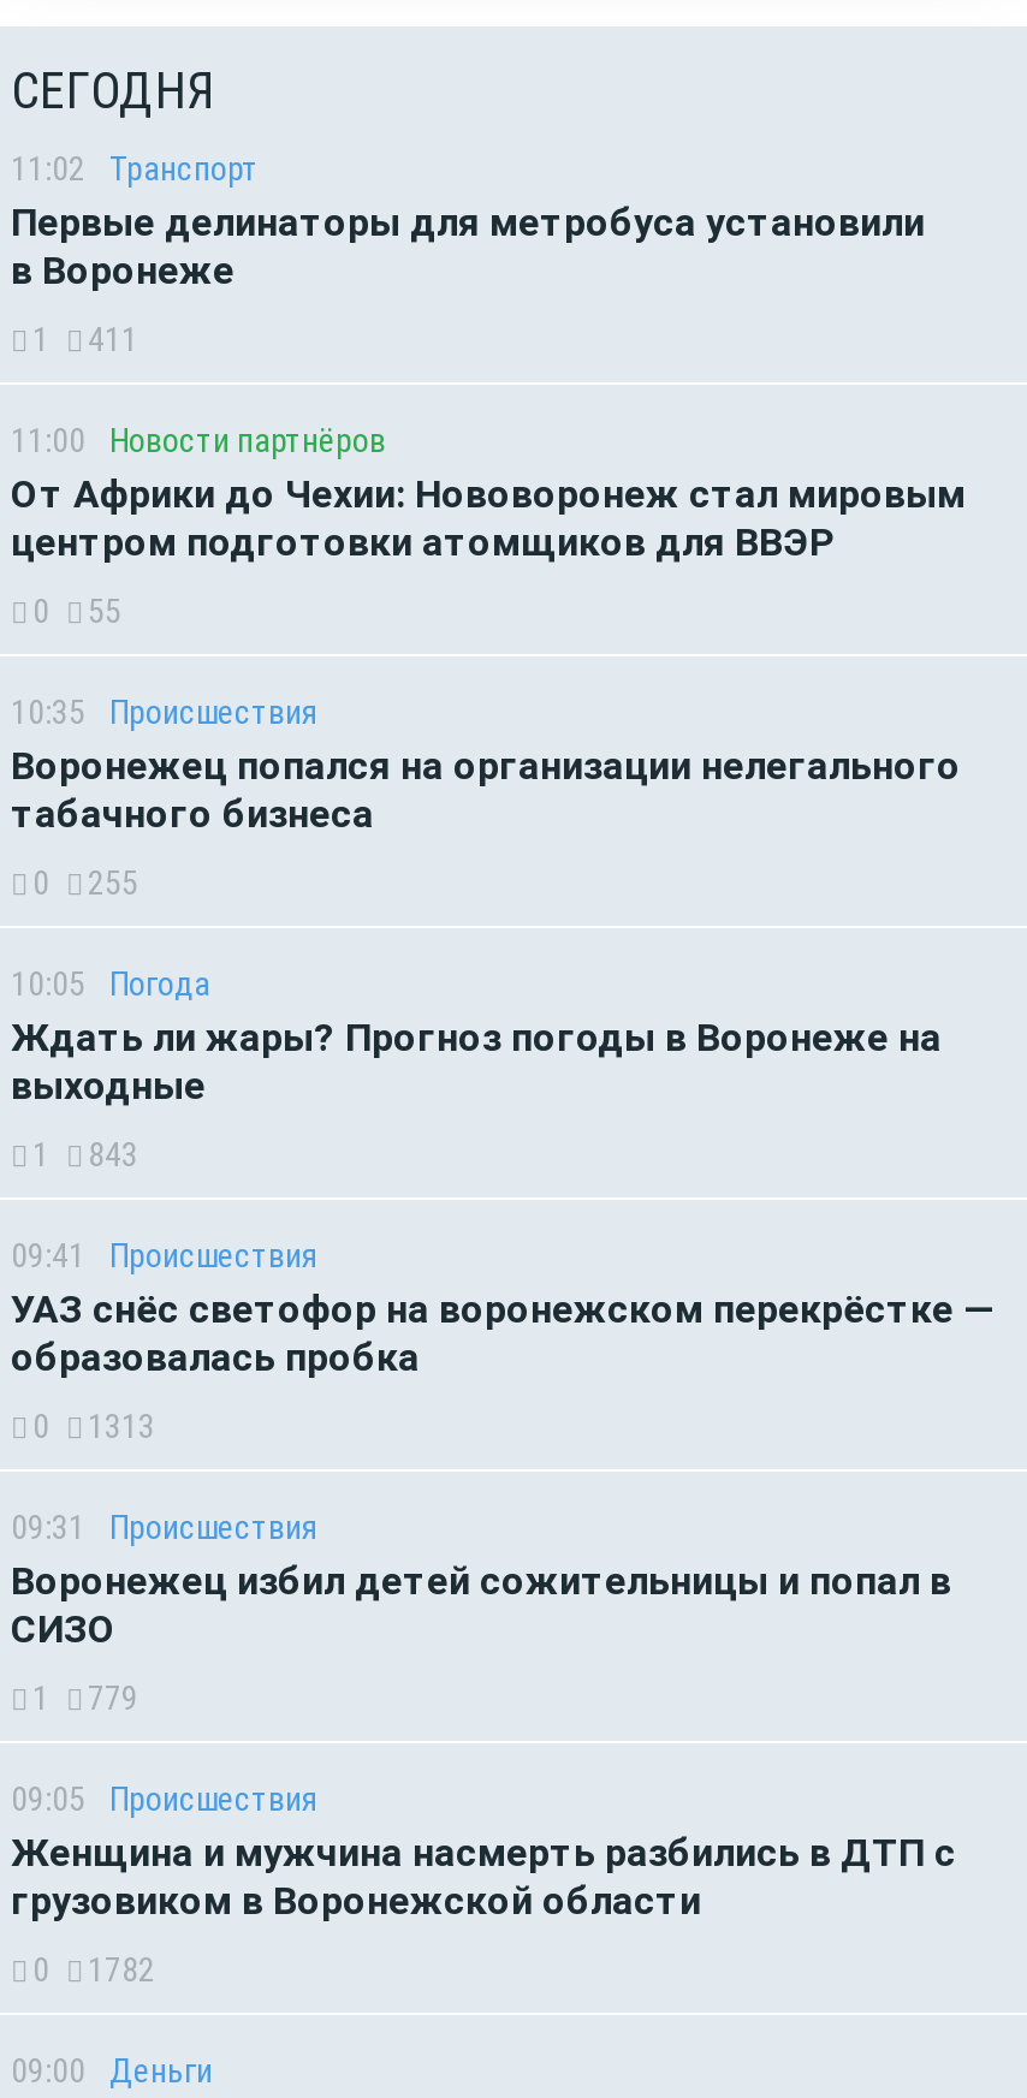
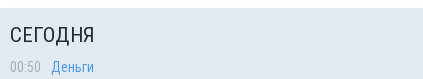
- 11:02
- Транспорт
- Первые делинаторы для метробуса установили
- в Воронеже
- 1
- 411
- 11:00
- Новости партнёров
- От Африки до Чехии: Нововоронеж стал мировым
- центром подготовки атомщиков для ВВЭР
- 0
- 55
- 10:35
- Происшествия
- Воронежец попался на организации нелегального
- табачного бизнеса
- 0
- 255
- 10:05
- Погода
- Ждать ли жары? Прогноз погоды в Воронеже на
- выходные
- 1
- 843
- 09:41
- Происшествия
- УАЗ снёс светофор на воронежском перекрёстке —
- образовалась пробка
- 0
- 1313
- 09:31
- Происшествия
- Воронежец избил детей сожительницы и попал в
- СИЗО
- 1
- 779
- 09:05
- Происшествия
- Женщина и мужчина насмерть разбились в ДТП с
- грузовиком в Воронежской области
- 0
- 1782
- 09:00
+ 00:50
